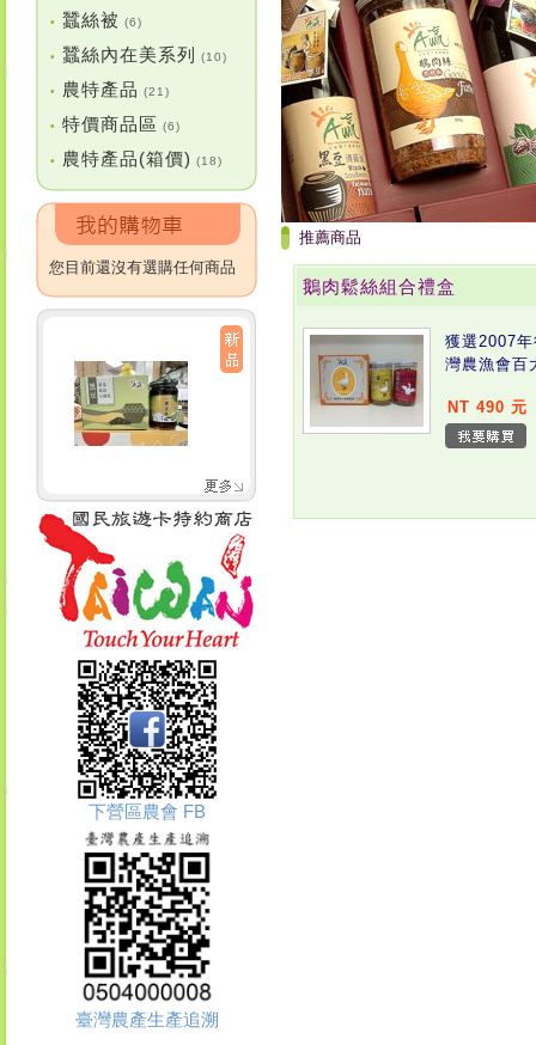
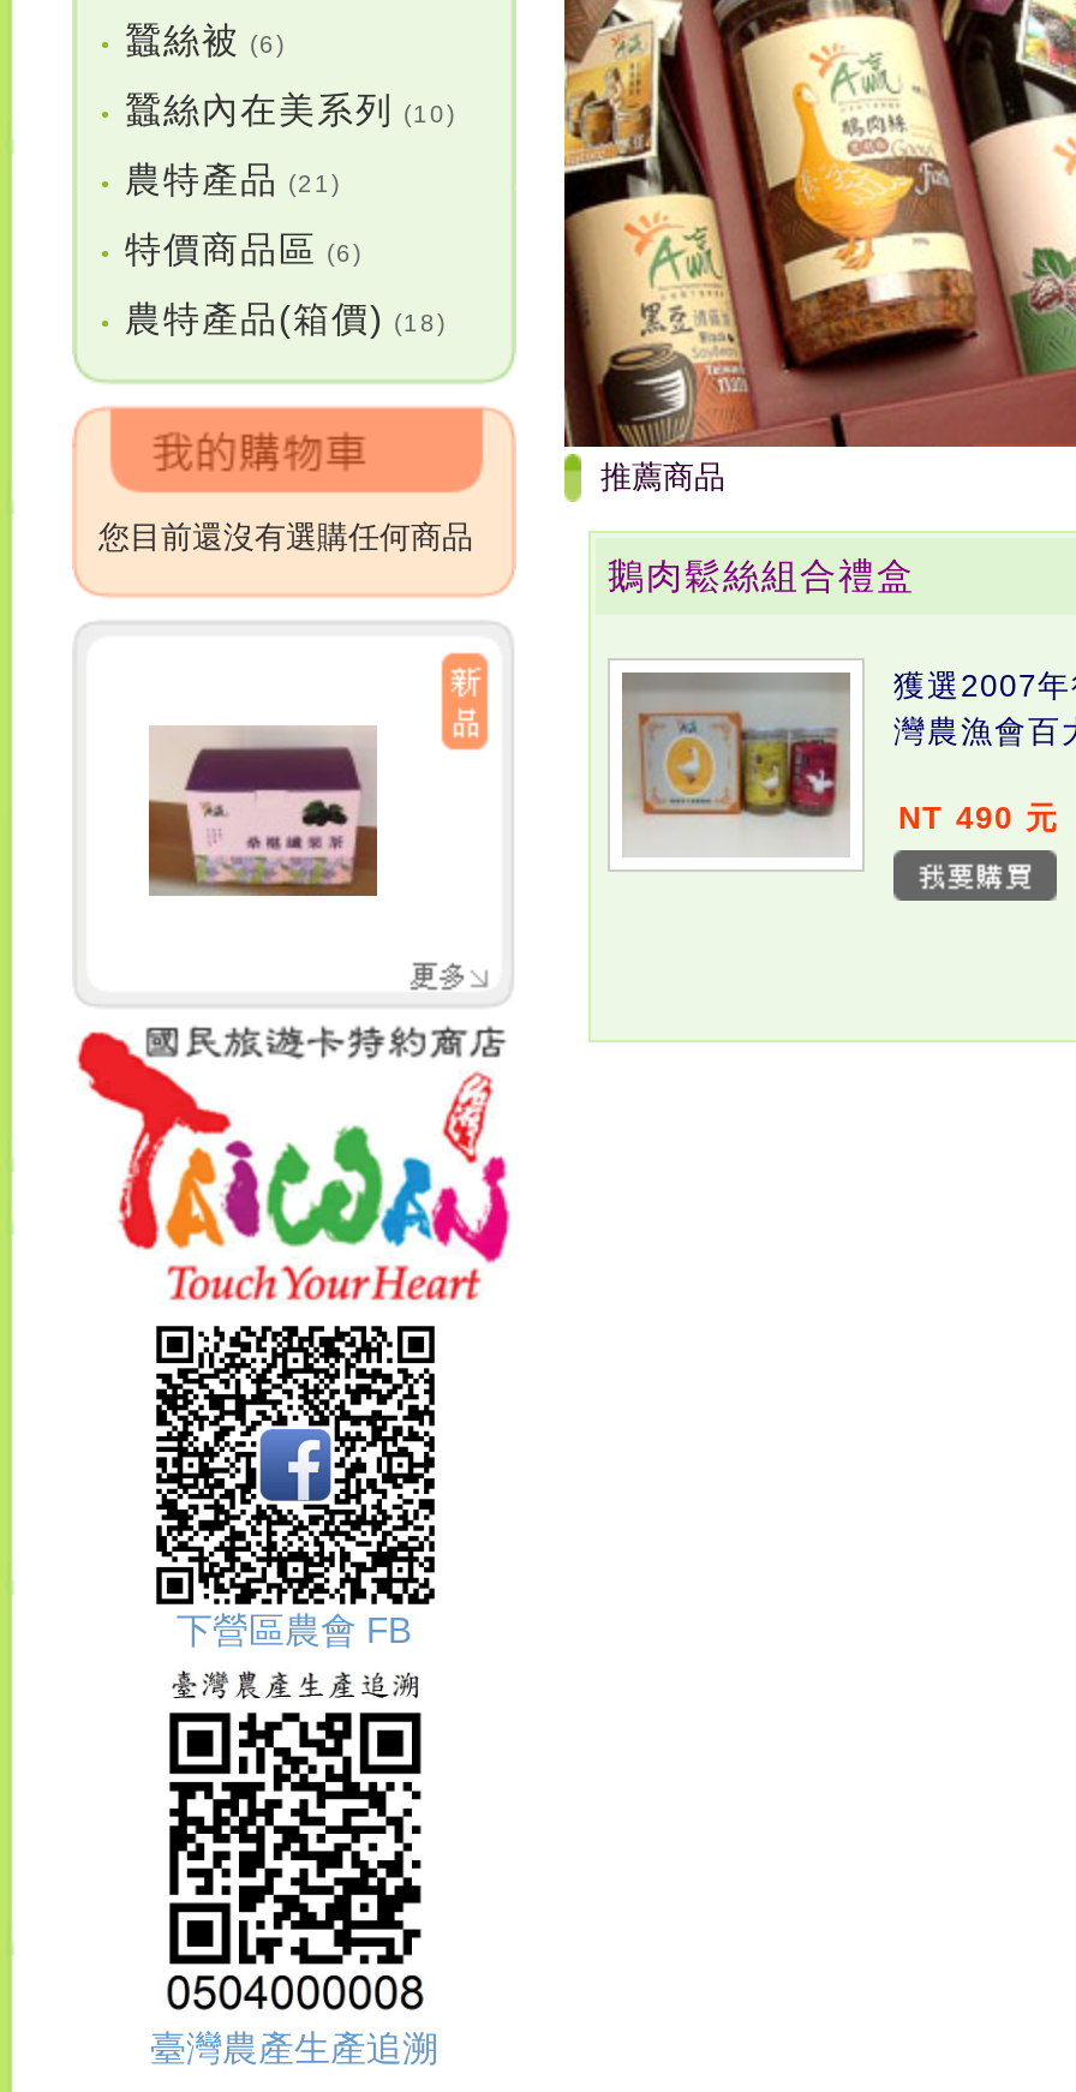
- [image]
+ [image]
